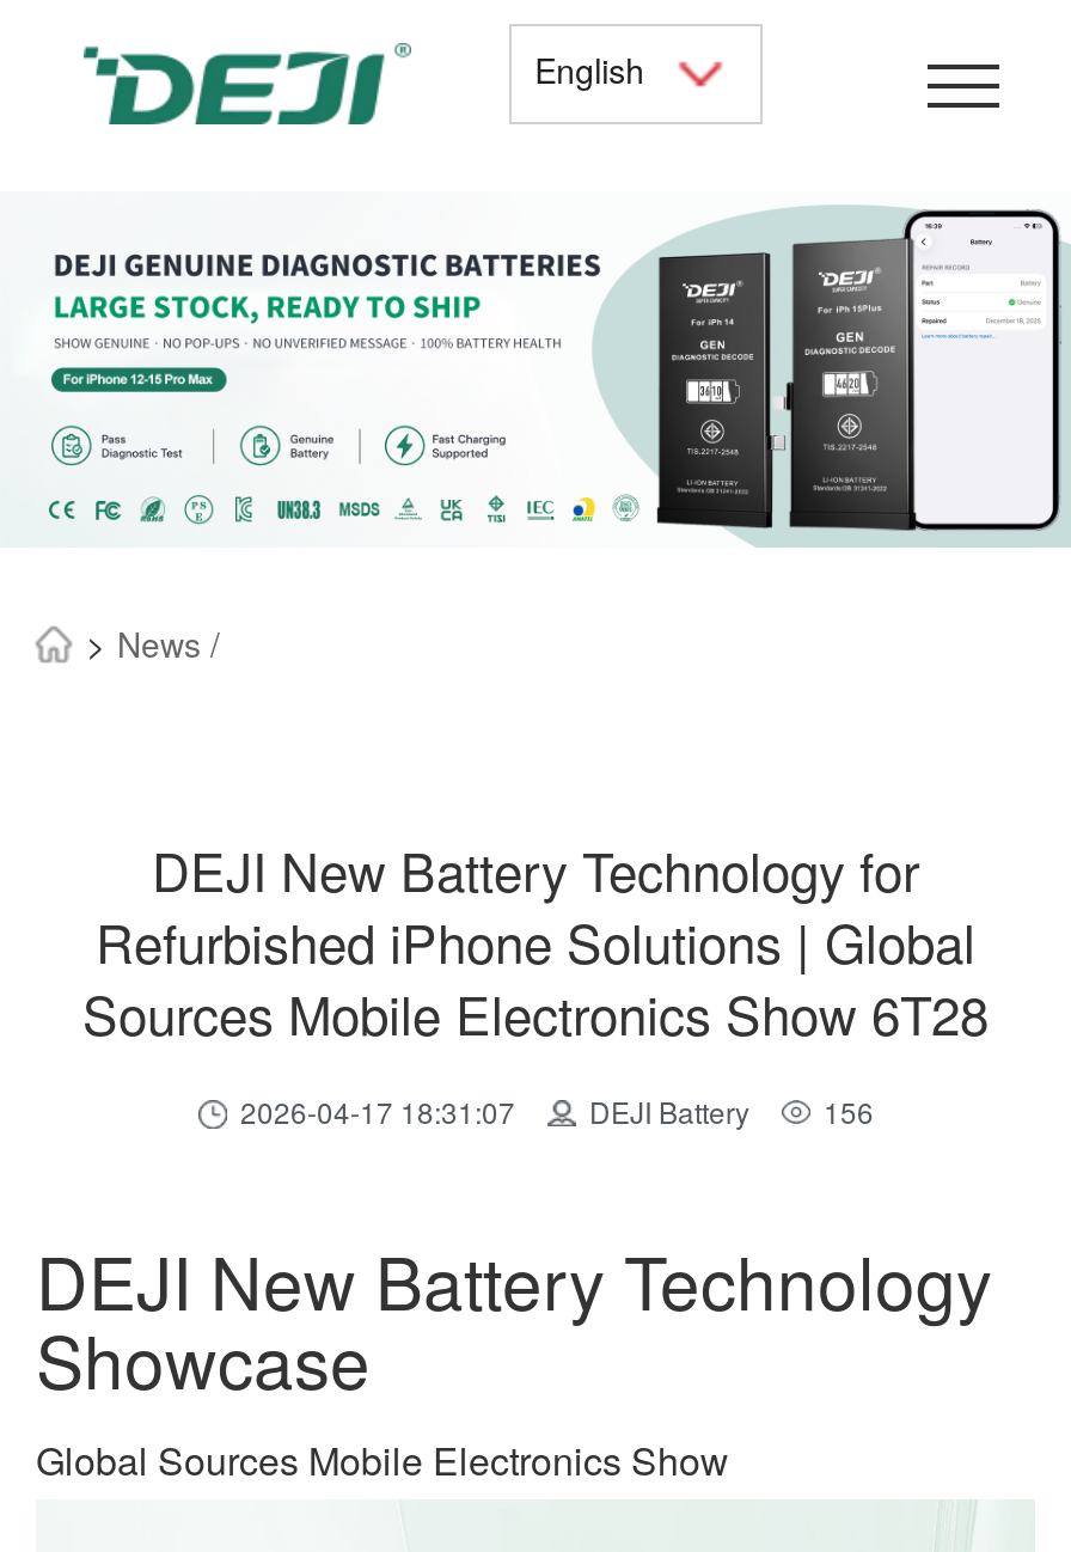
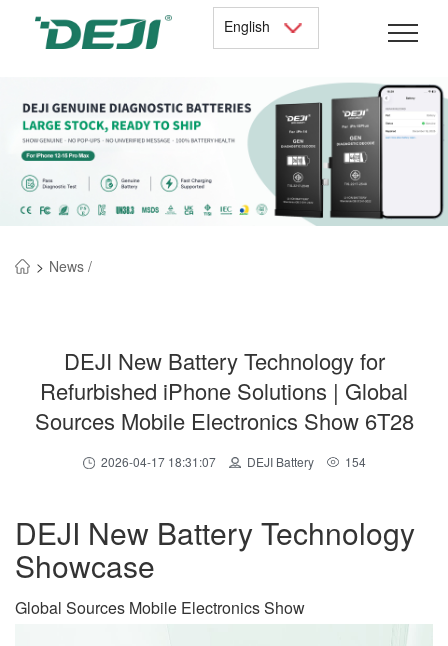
- 2026-04-17 18:31:07 DEJI Battery 156
+ 2026-04-17 18:31:07 DEJI Battery 154
